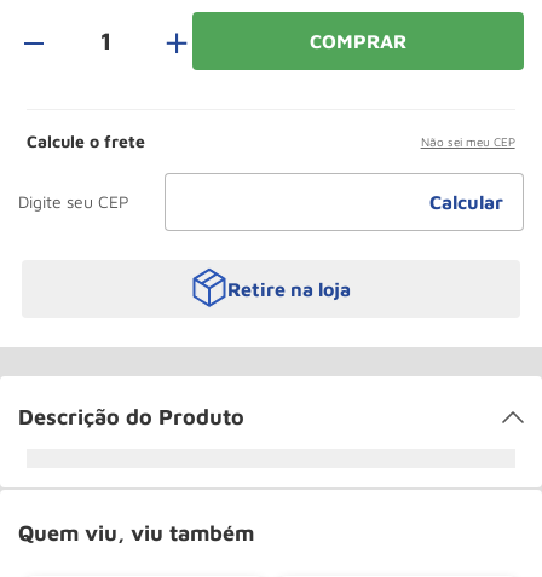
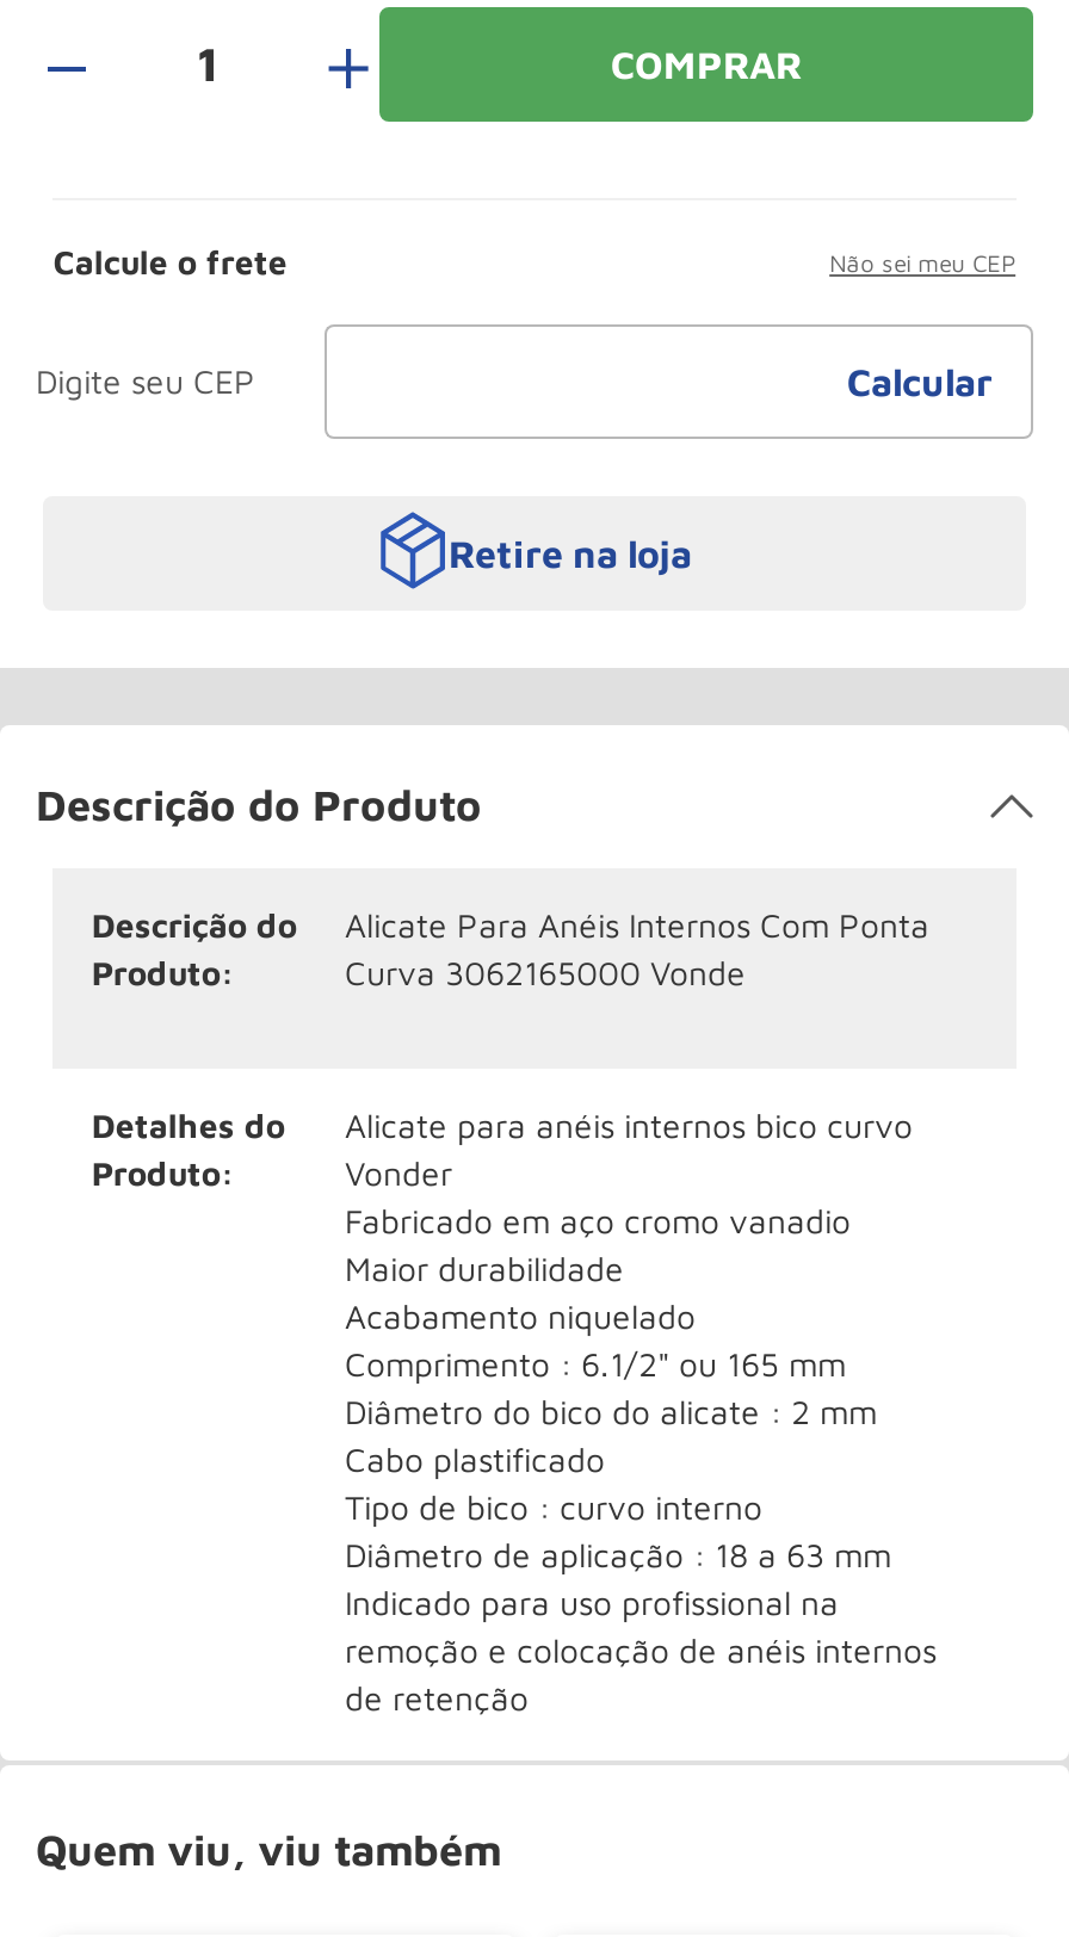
+ Descrição do
+ Produto:

+ Detalhes do
+ Produto:

+ Alicate Para Anéis Internos Com Ponta
+ Curva 3062165000 Vonde

+ Alicate para anéis internos bico curvo
+ Vonder
+ Fabricado em aço cromo vanadio
+ Maior durabilidade
+ Acabamento niquelado
+ Comprimento : 6.1/2" ou 165 mm
+ Diâmetro do bico do alicate : 2 mm
+ Cabo plastificado
+ Tipo de bico : curvo interno
+ Diâmetro de aplicação : 18 a 63 mm
+ Indicado para uso profissional na
+ remoção e colocação de anéis internos
+ de retenção
